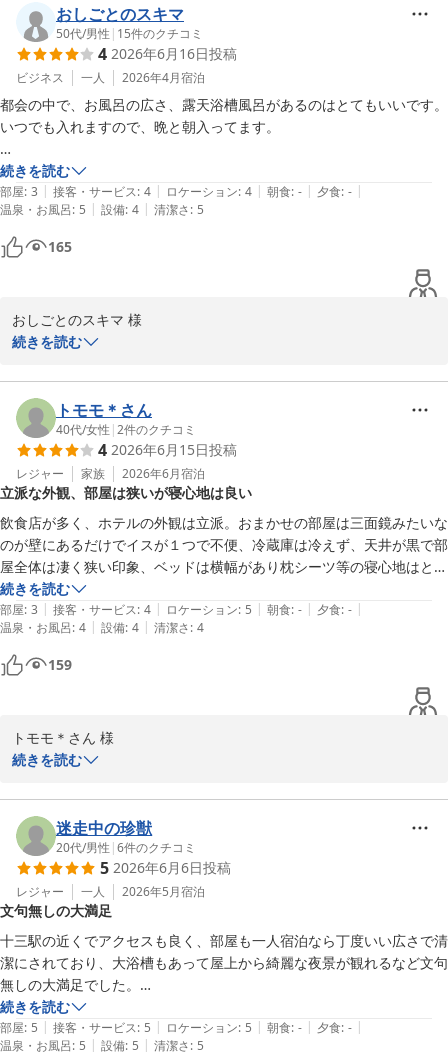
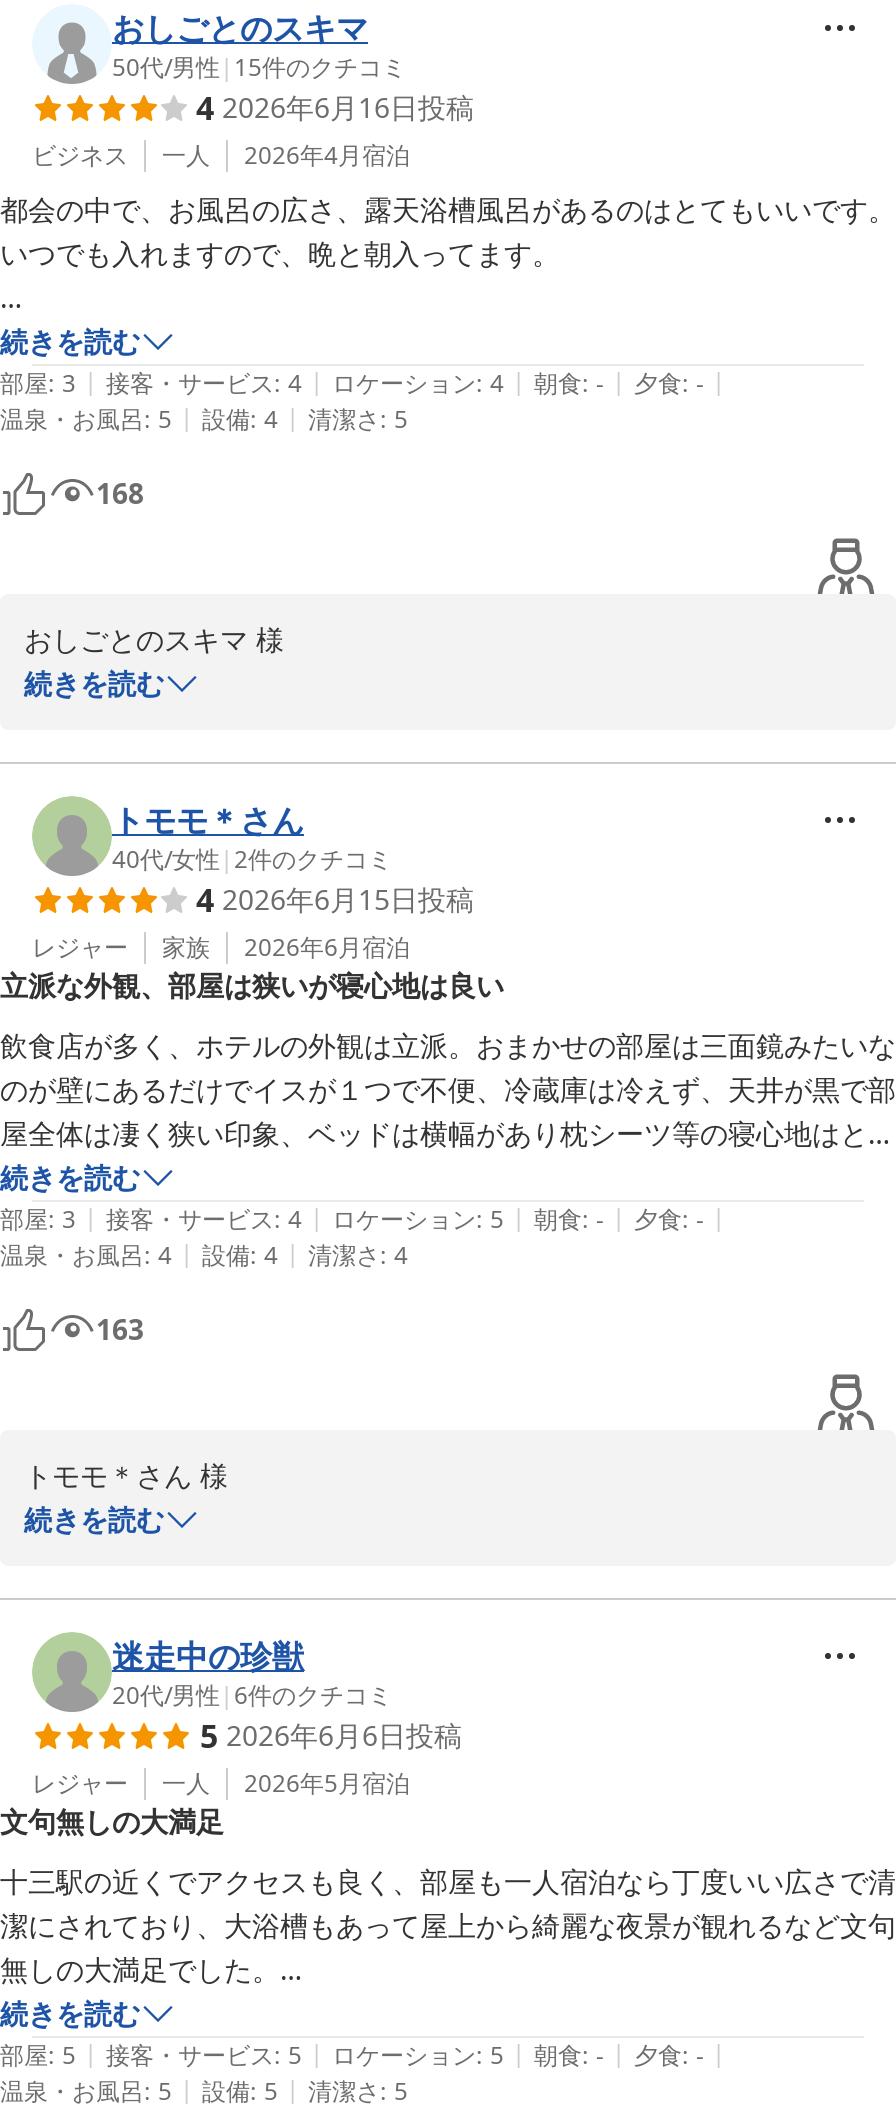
- 165
+ 168

- 159
+ 163
